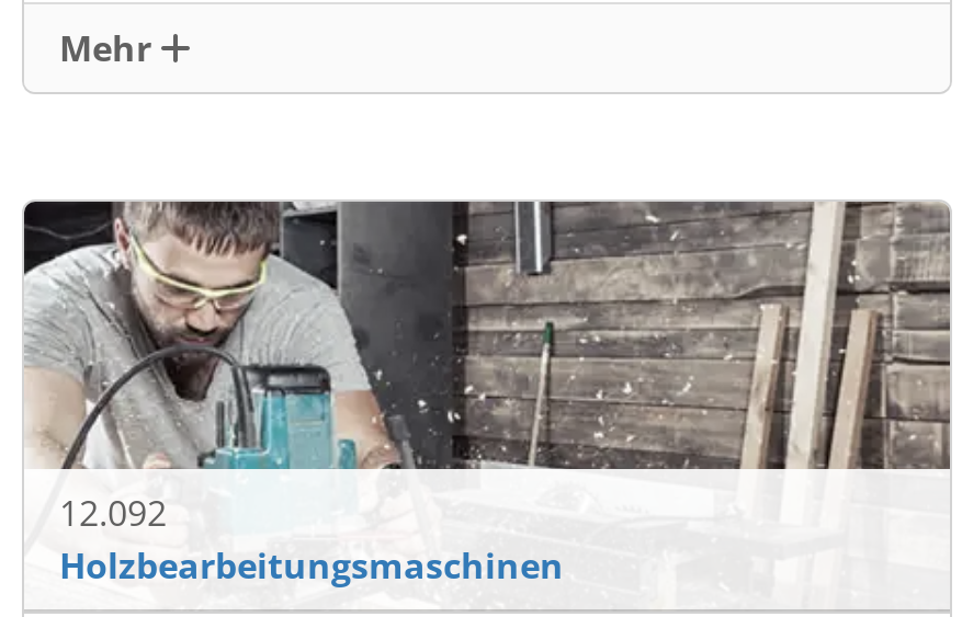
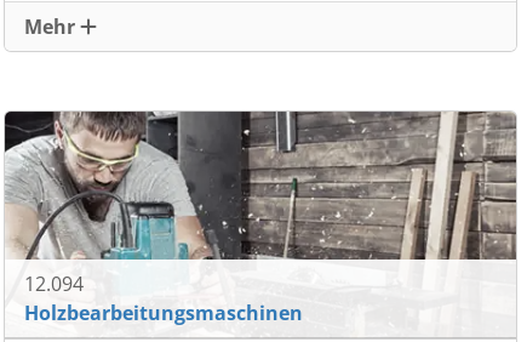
- 12.092
+ 12.094
